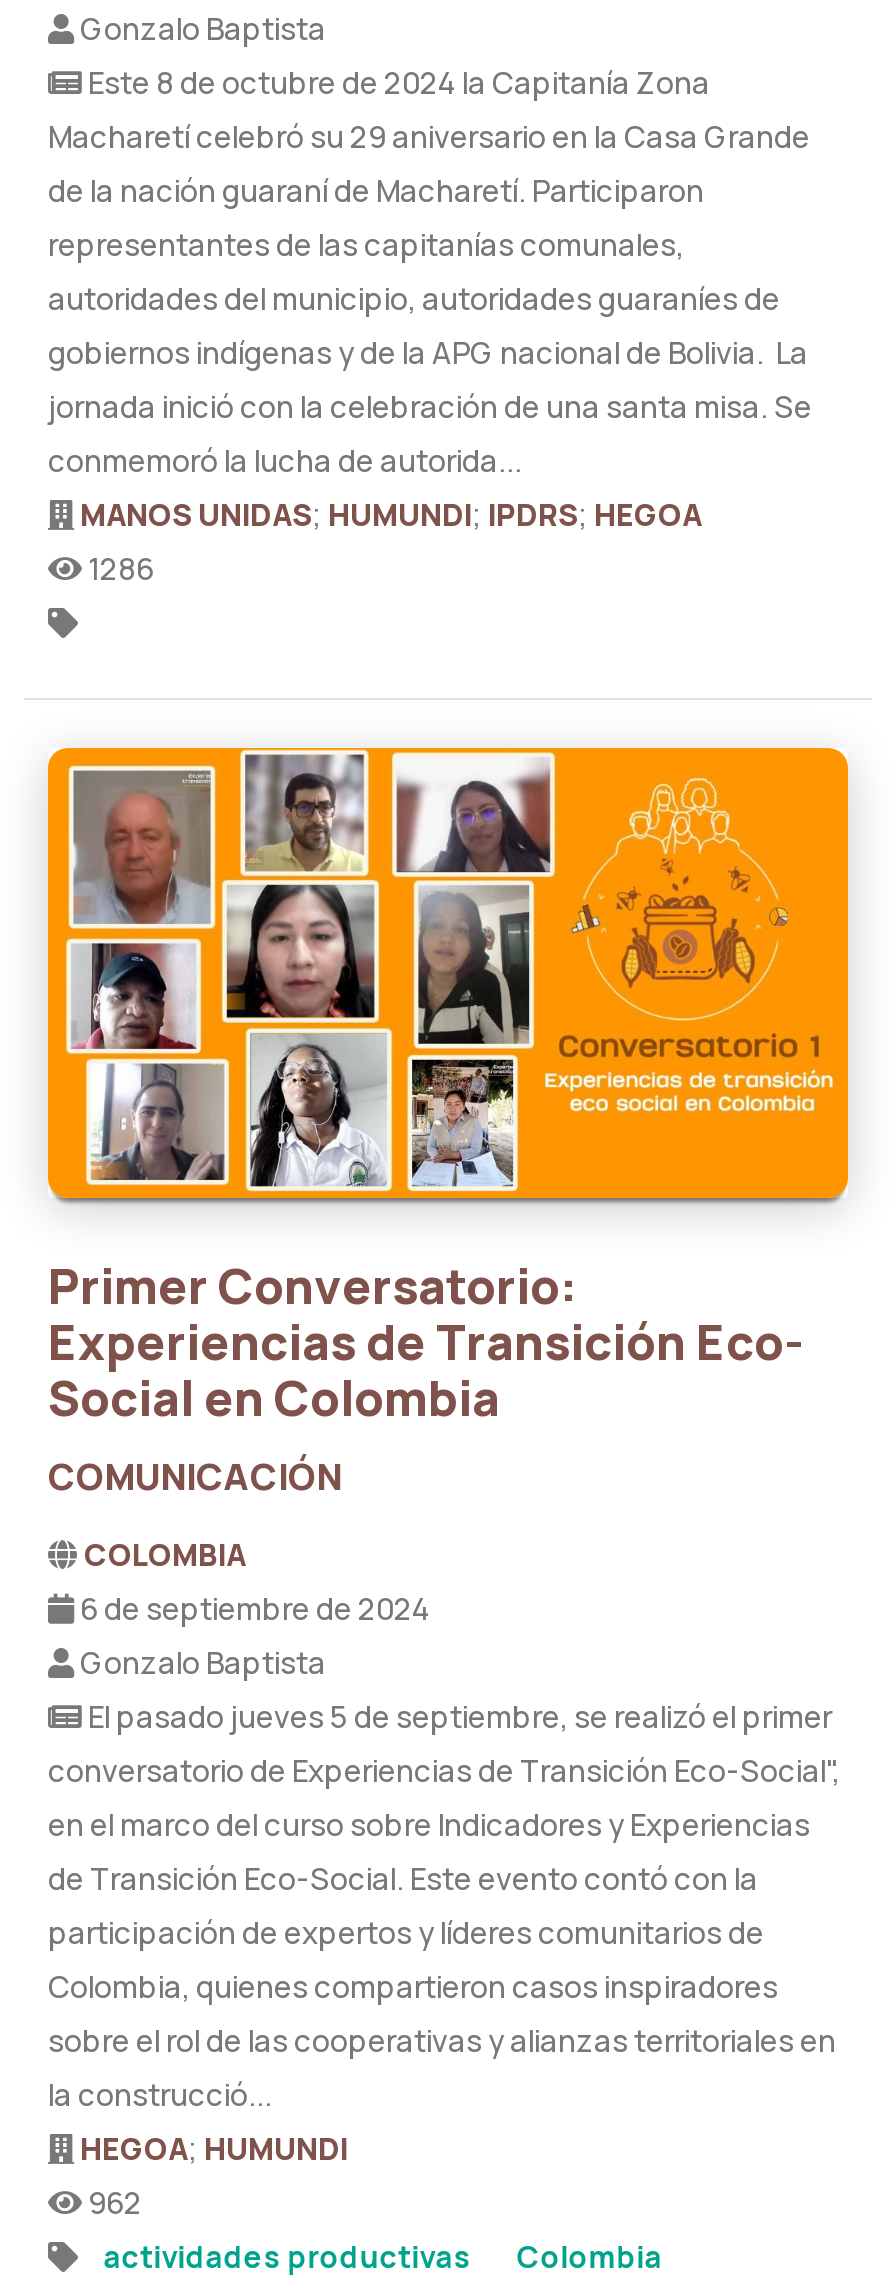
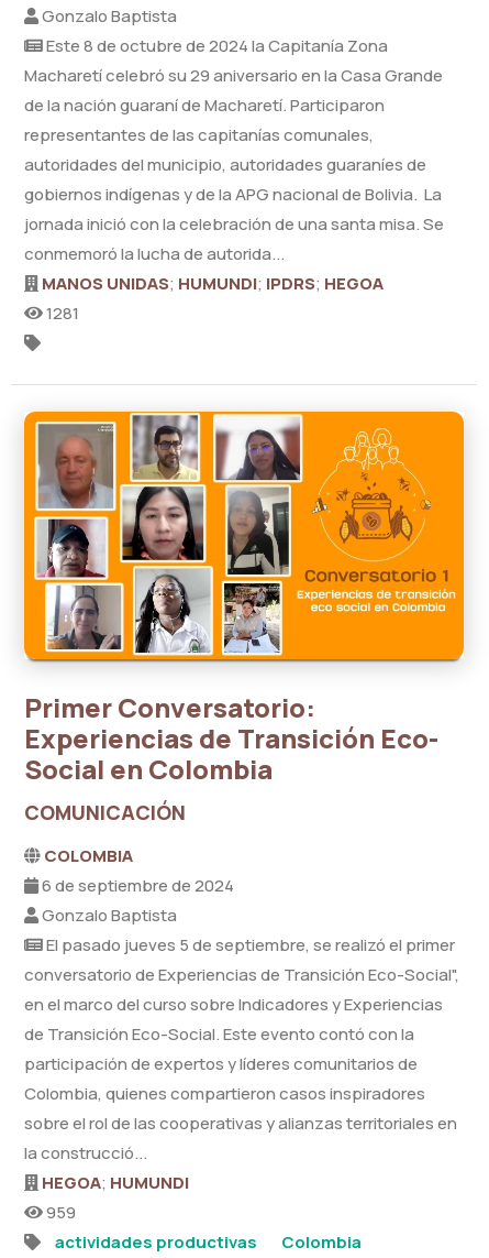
- 1286
+ 1281

- 962
+ 959
